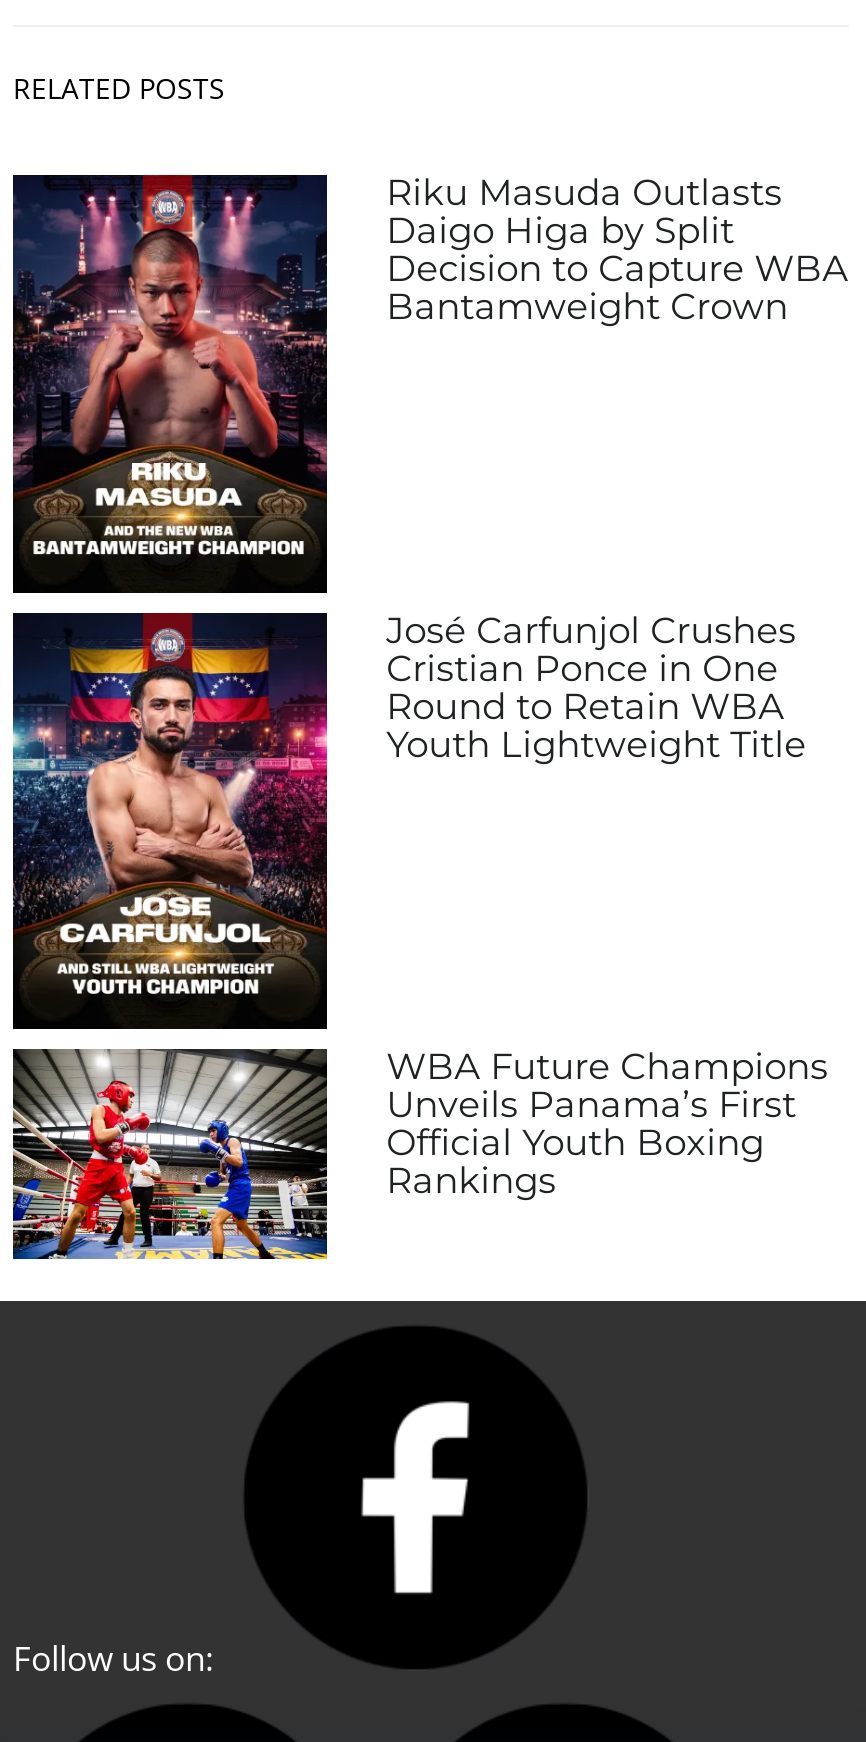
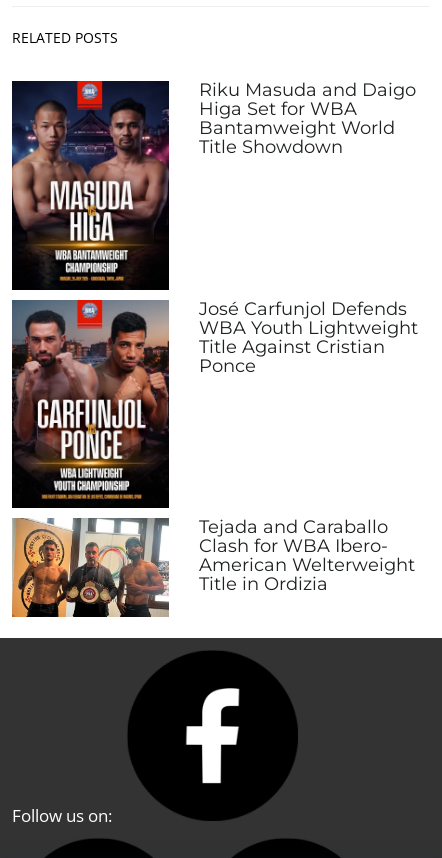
- [image]
- Riku Masuda Outlasts
- Daigo Higa by Split
- Decision to Capture WBA
- Bantamweight Crown
+ [image]
+ Riku Masuda and Daigo
+ Higa Set for WBA
+ Bantamweight World
+ Title Showdown

- [image]
- José Carfunjol Crushes
- Cristian Ponce in One
- Round to Retain WBA
- Youth Lightweight Title
+ [image]
+ José Carfunjol Defends
+ WBA Youth Lightweight
+ Title Against Cristian
+ Ponce

- [image]
- WBA Future Champions
- Unveils Panama’s First
- Official Youth Boxing
- Rankings
+ [image]
+ Tejada and Caraballo
+ Clash for WBA Ibero-
+ American Welterweight
+ Title in Ordizia
